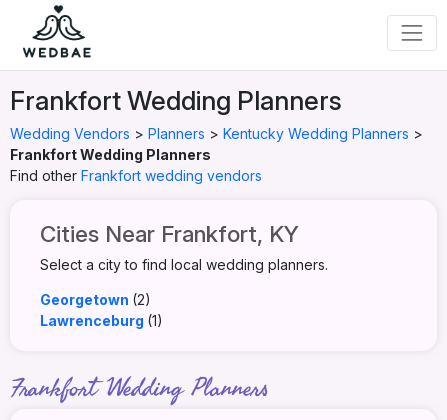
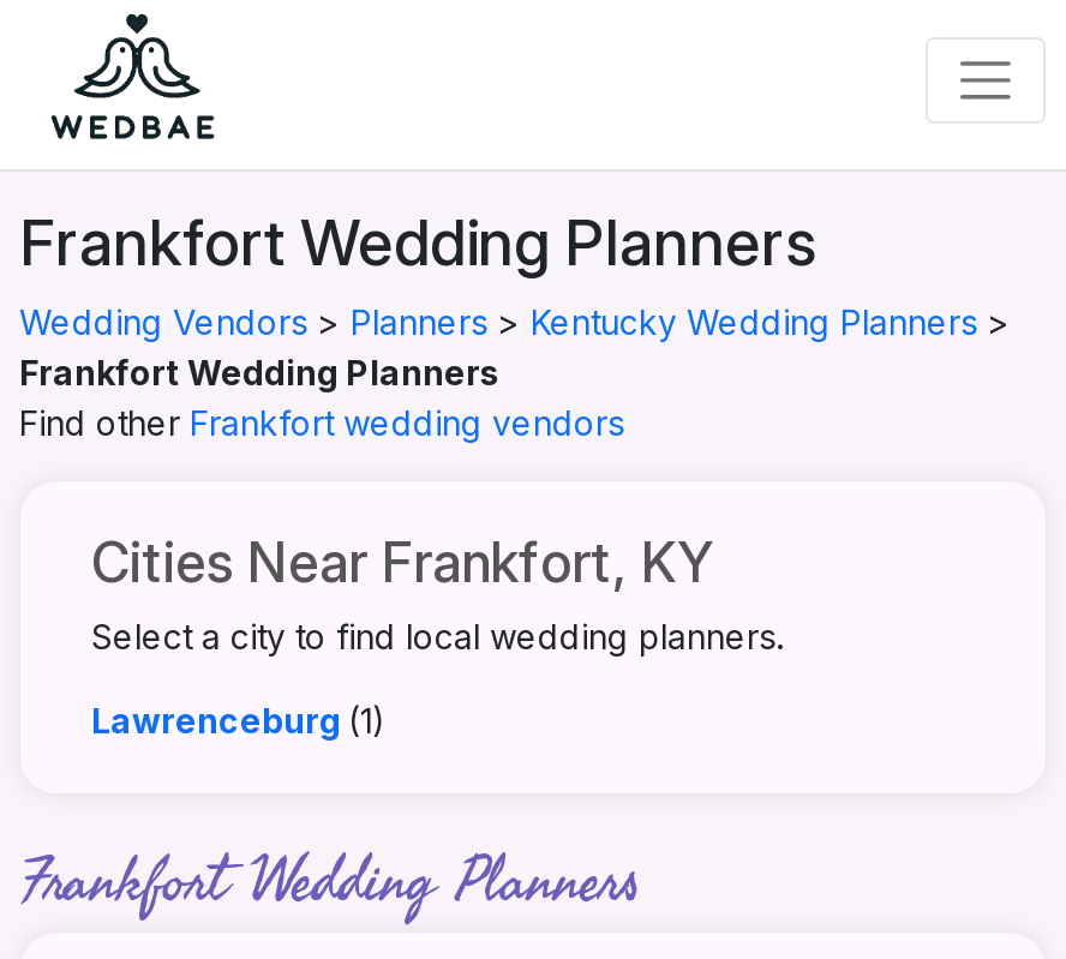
- Georgetown (2)
